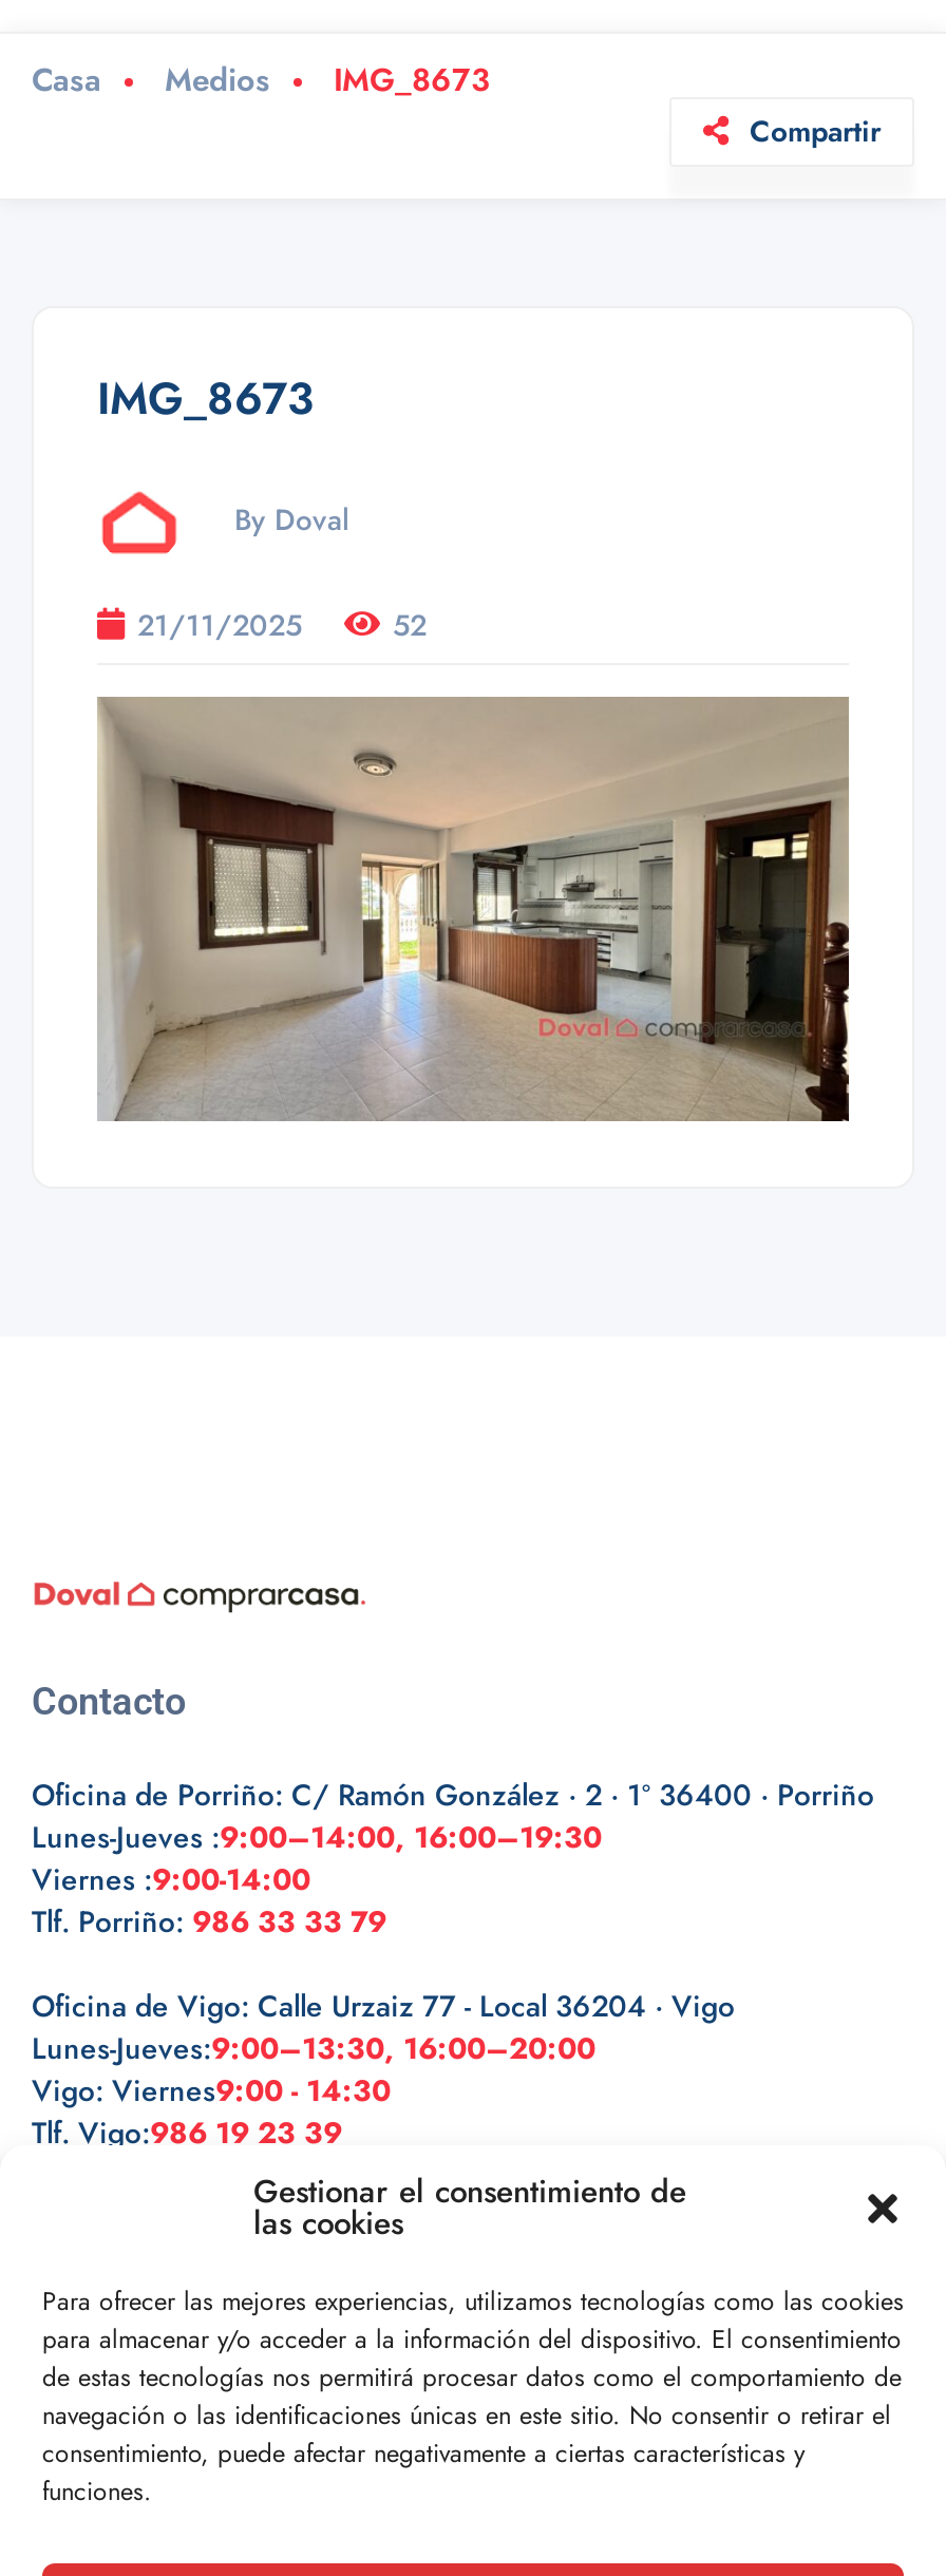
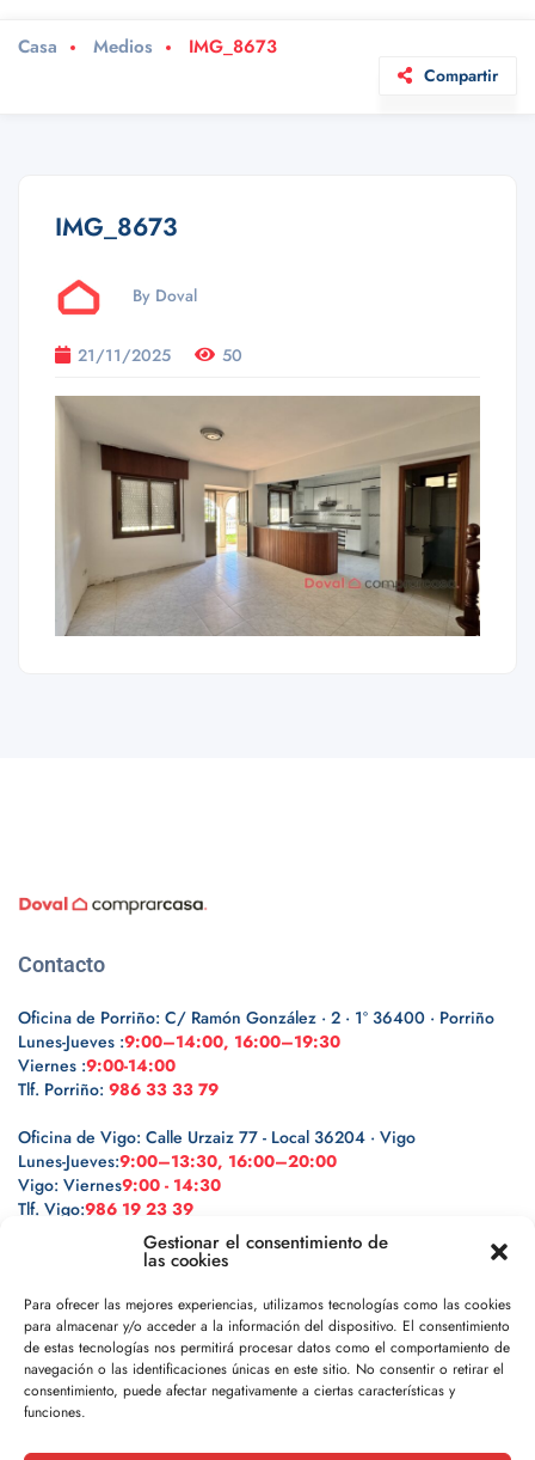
- 52
+ 50
